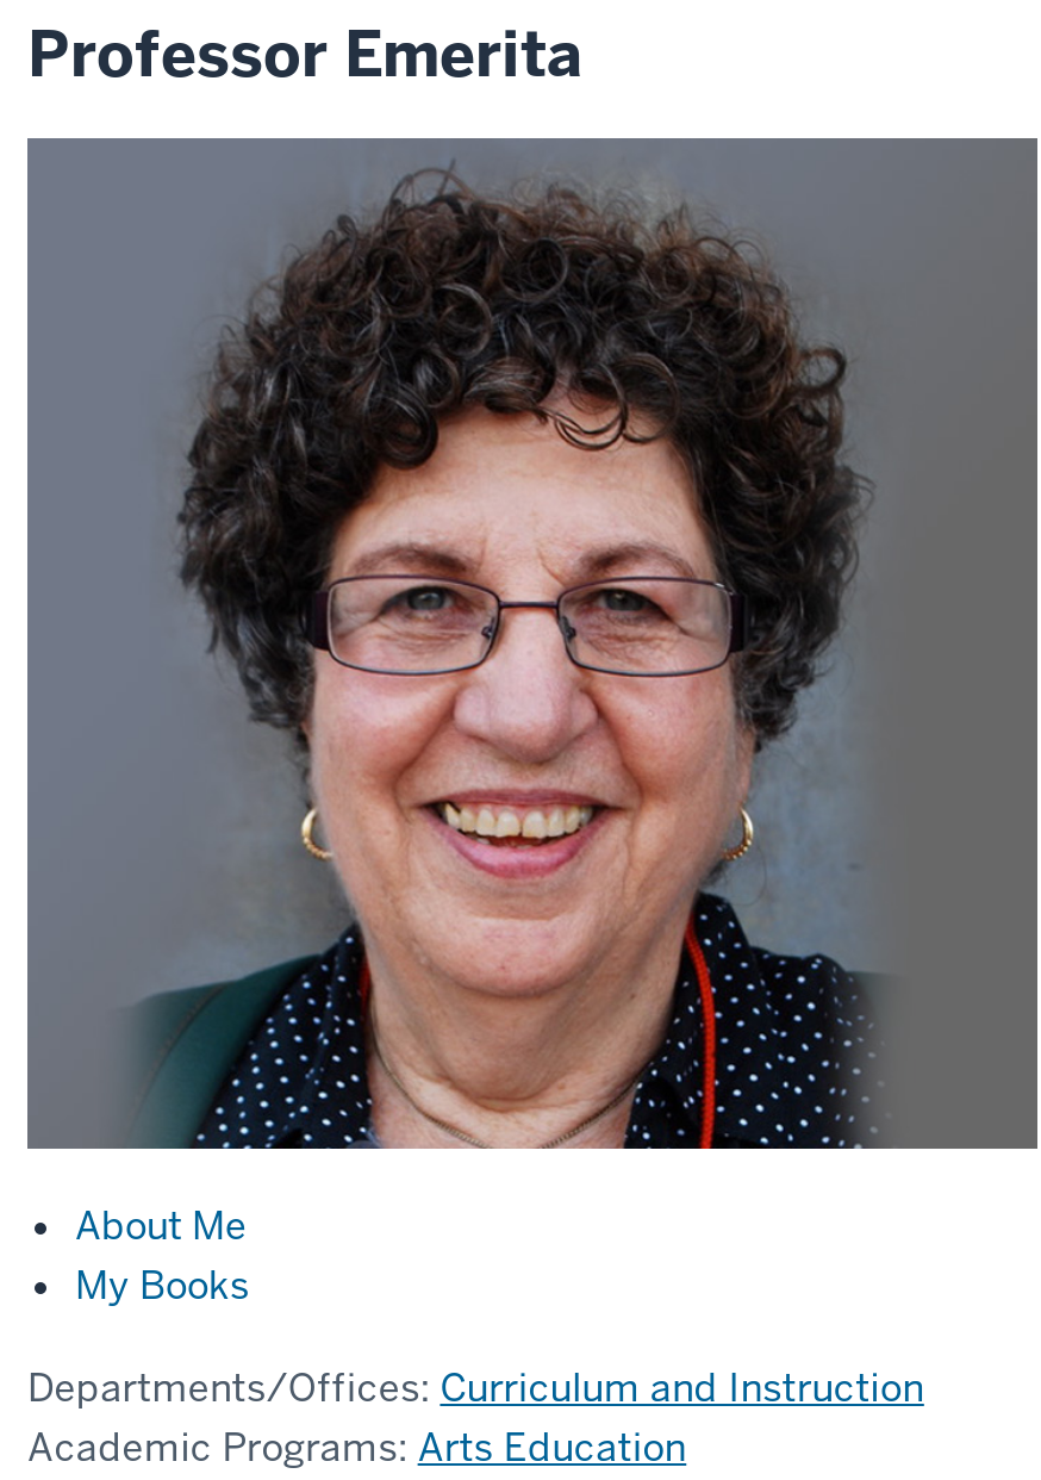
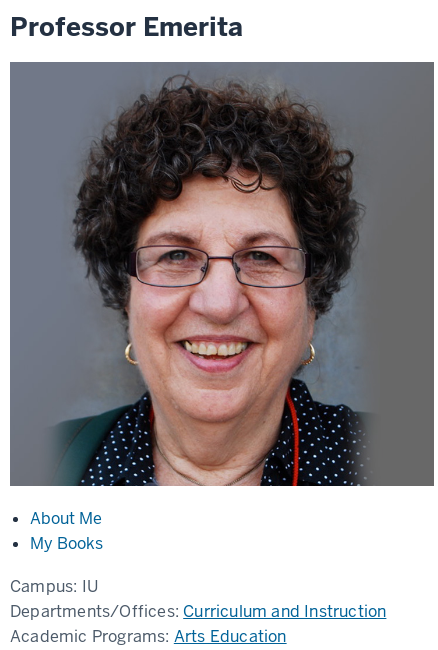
+ Campus: IU
